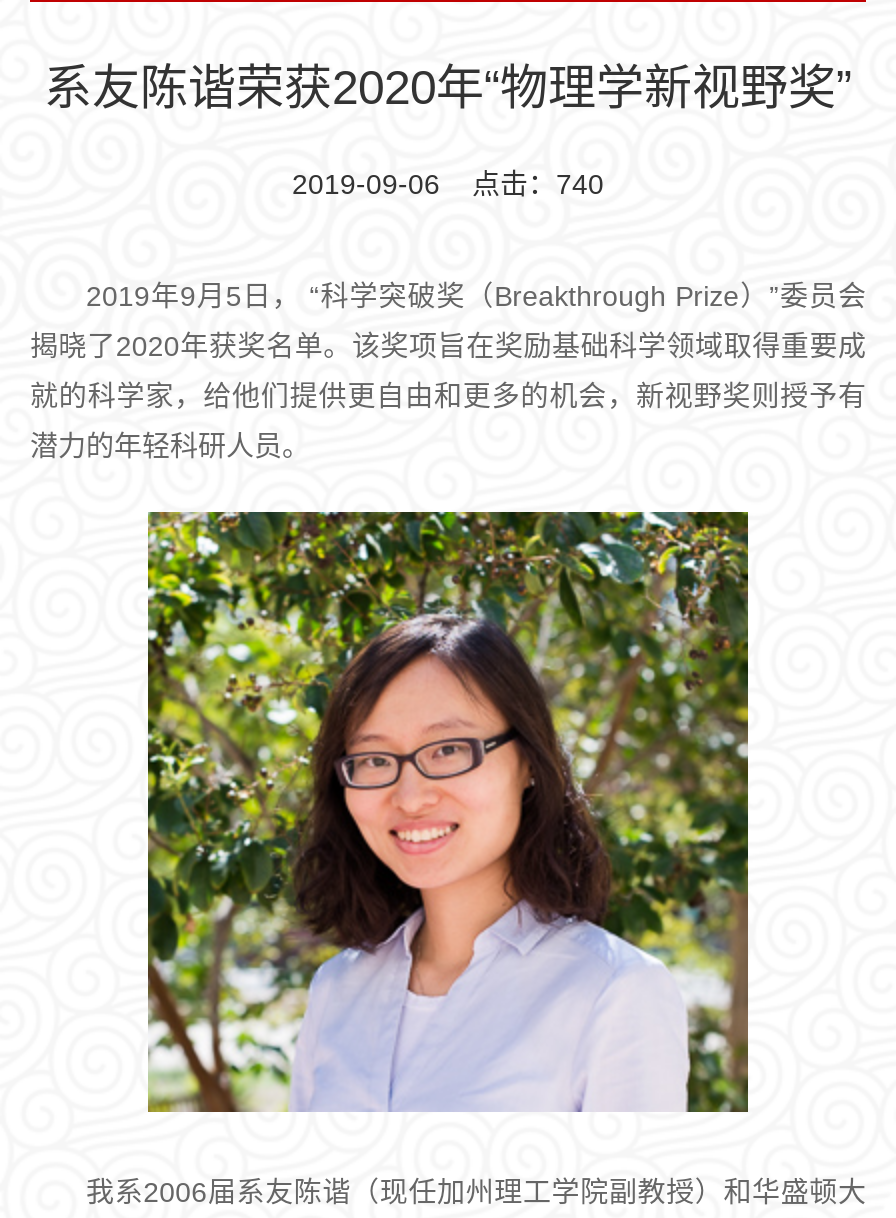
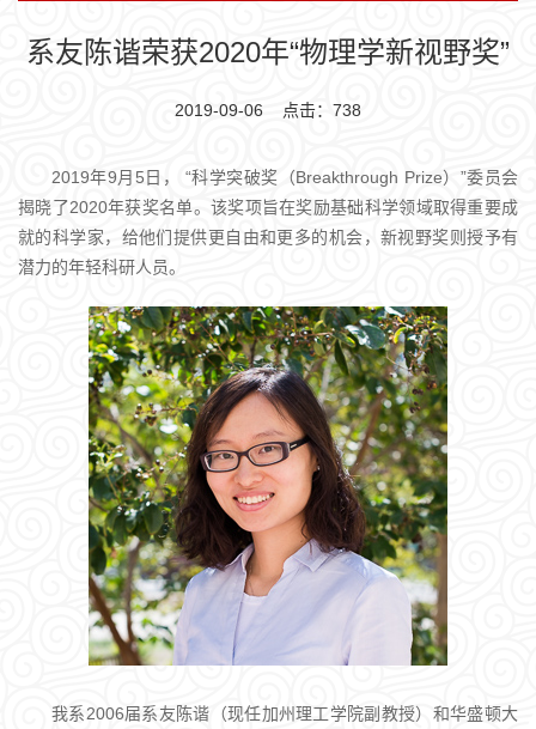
- 2019-09-06 点击：740
+ 2019-09-06 点击：738
